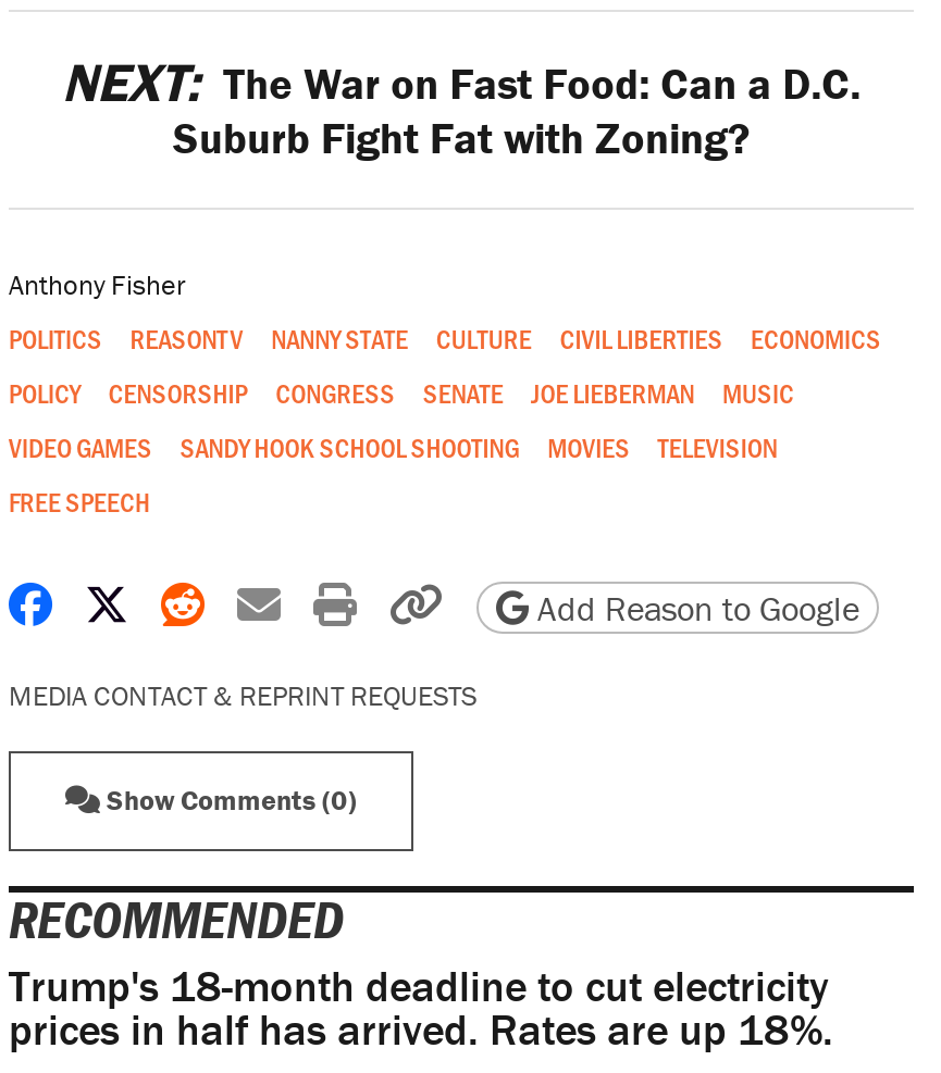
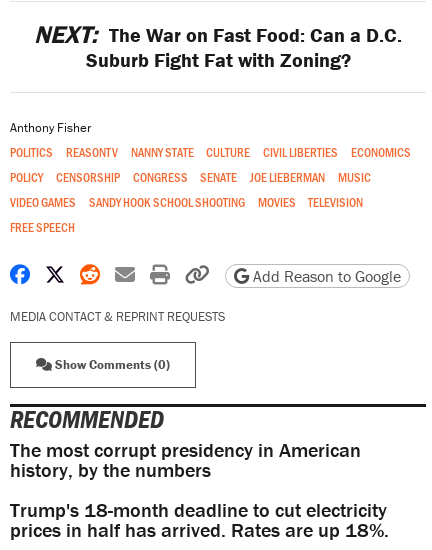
+ The most corrupt presidency in American
+ history, by the numbers
